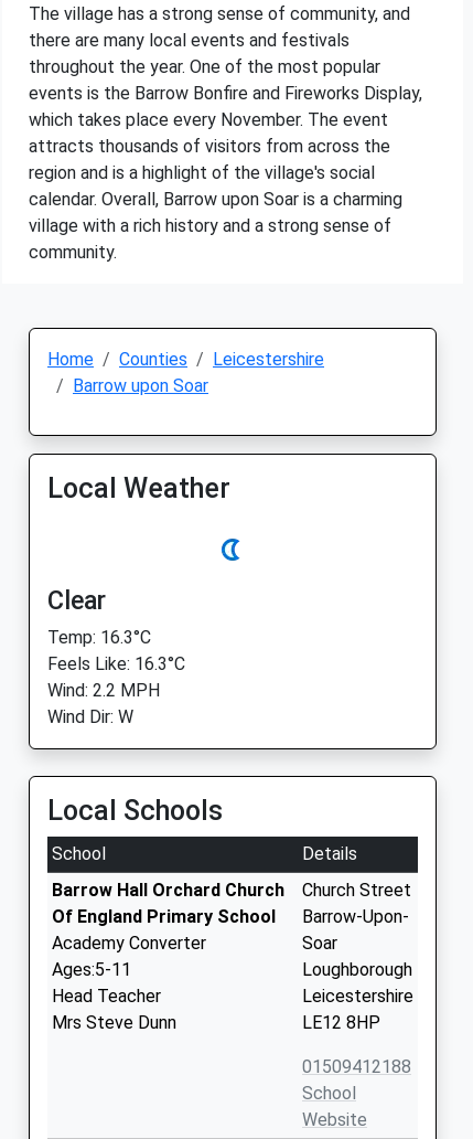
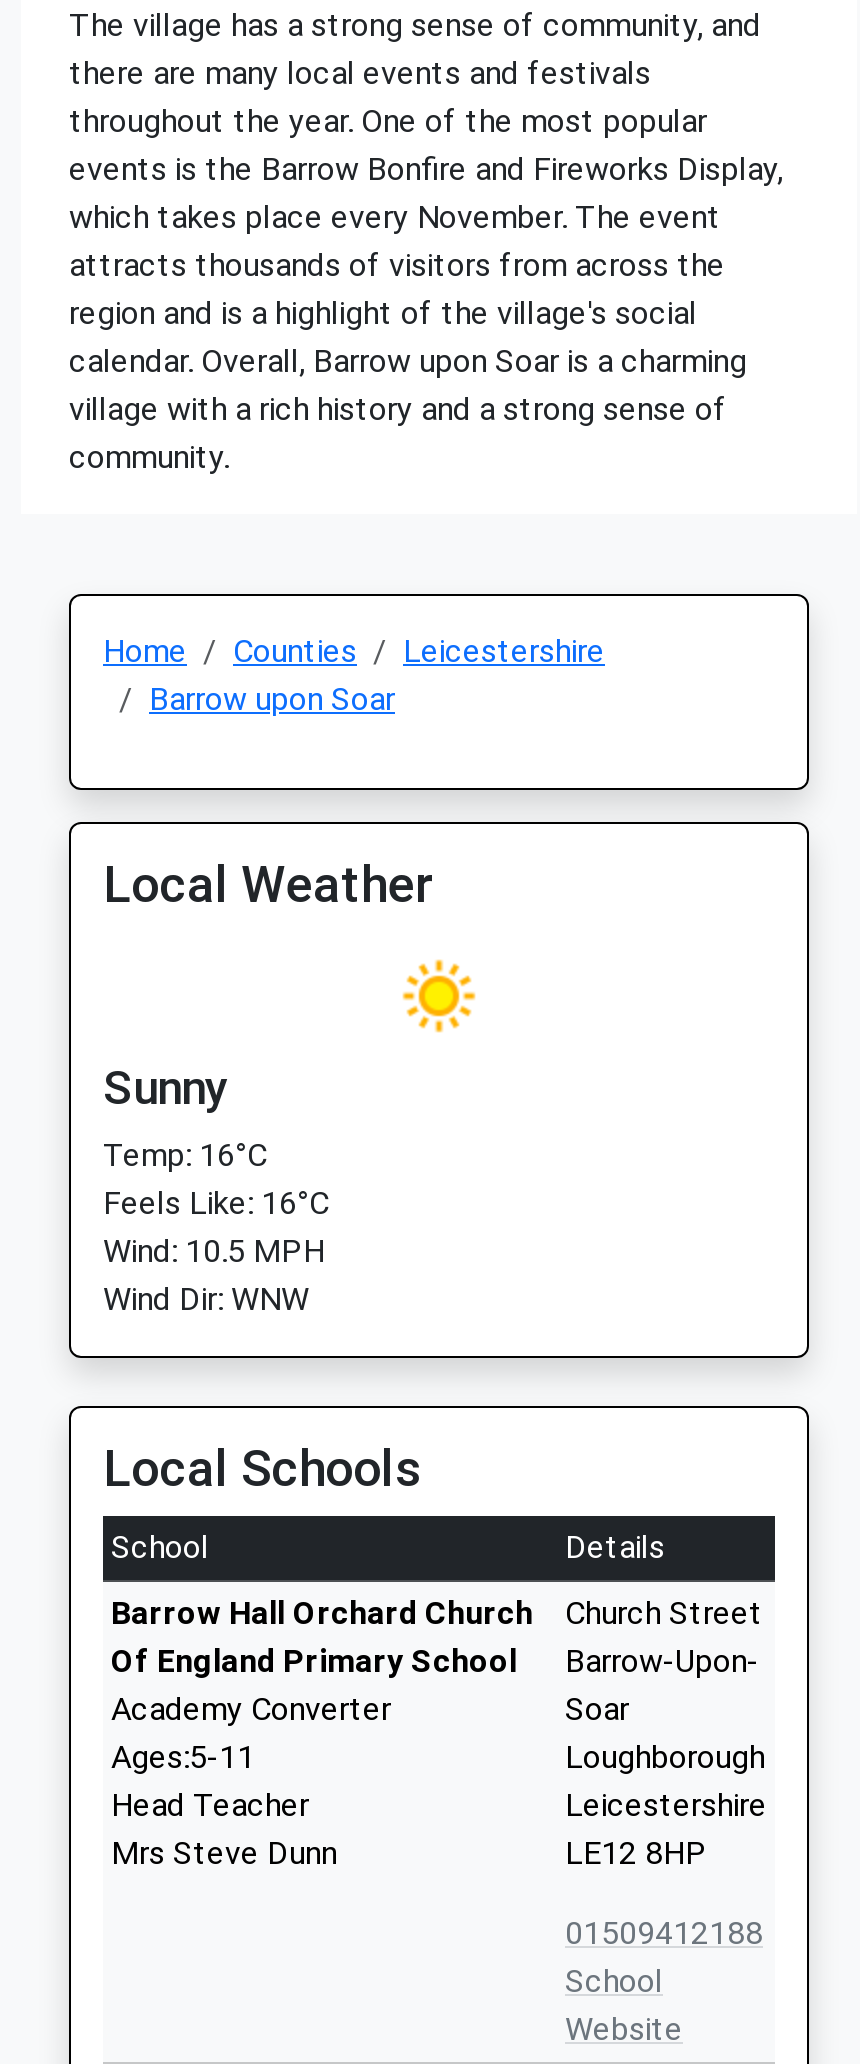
- [image]
+ [image]

- Clear
- Temp: 16.3°C
- Feels Like: 16.3°C
- Wind: 2.2 MPH
- Wind Dir: W
+ Sunny
+ Temp: 16°C
+ Feels Like: 16°C
+ Wind: 10.5 MPH
+ Wind Dir: WNW
